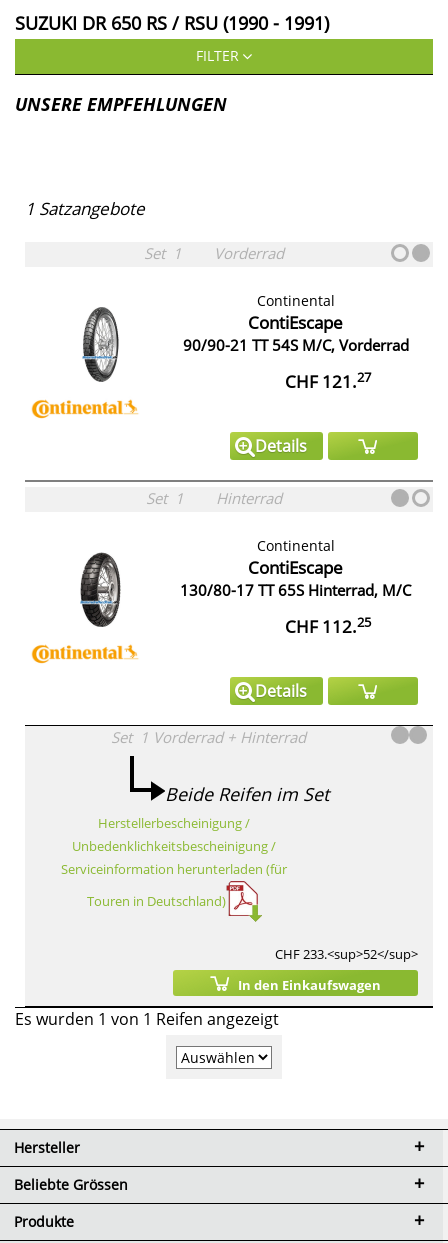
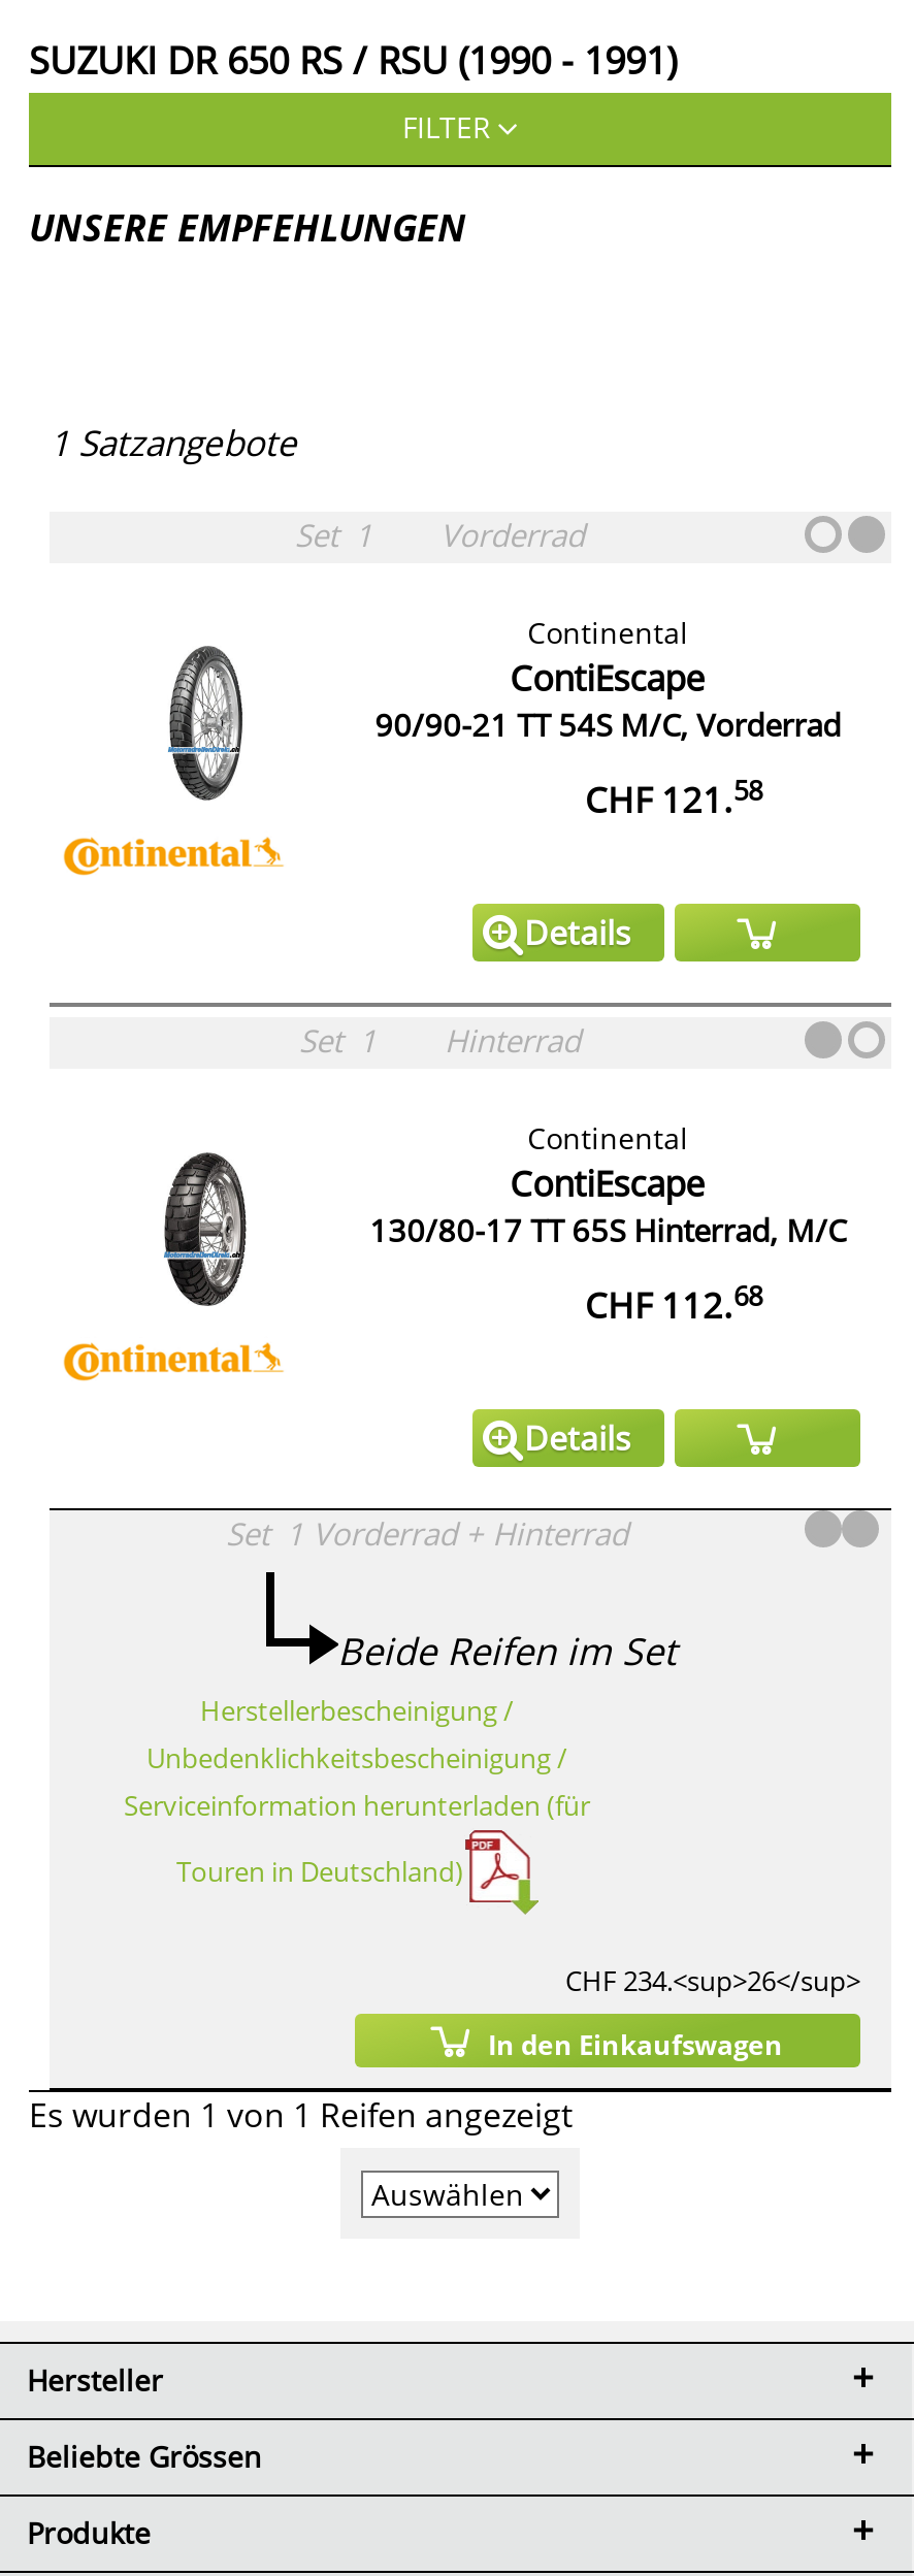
- CHF 121. 27
+ CHF 121. 58

- CHF 112.25
+ CHF 112.68

- CHF 233.<sup>52</sup>
+ CHF 234.<sup>26</sup>
